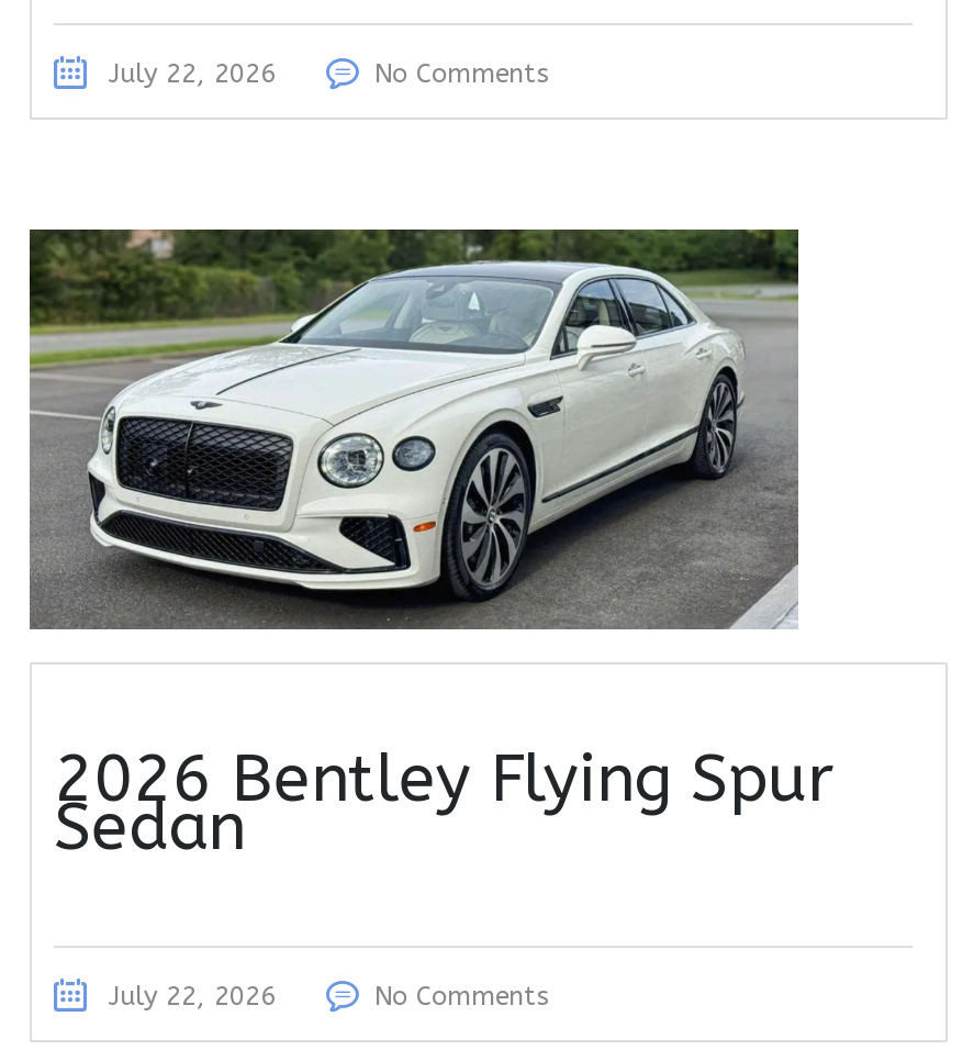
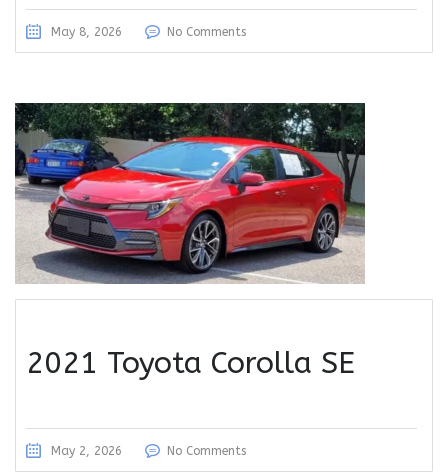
- July 22, 2026
+ May 8, 2026

- [image]
+ [image]

- 2026 Bentley Flying Spur
- Sedan
+ 2021 Toyota Corolla SE

- July 22, 2026
+ May 2, 2026
